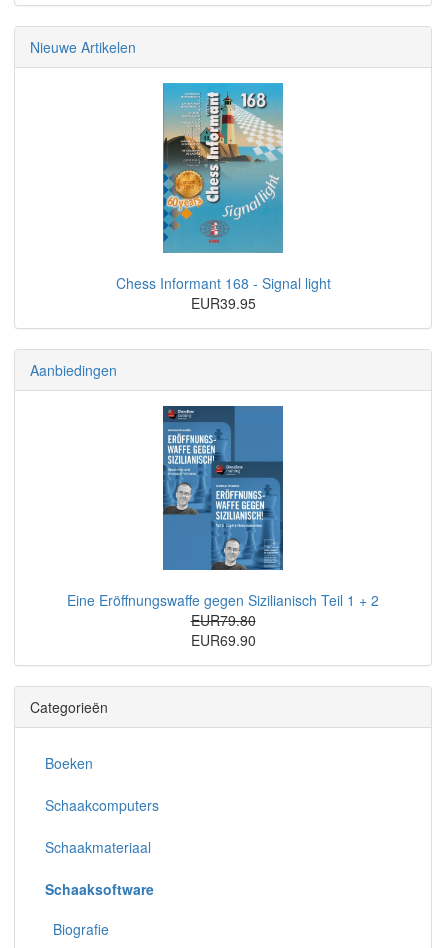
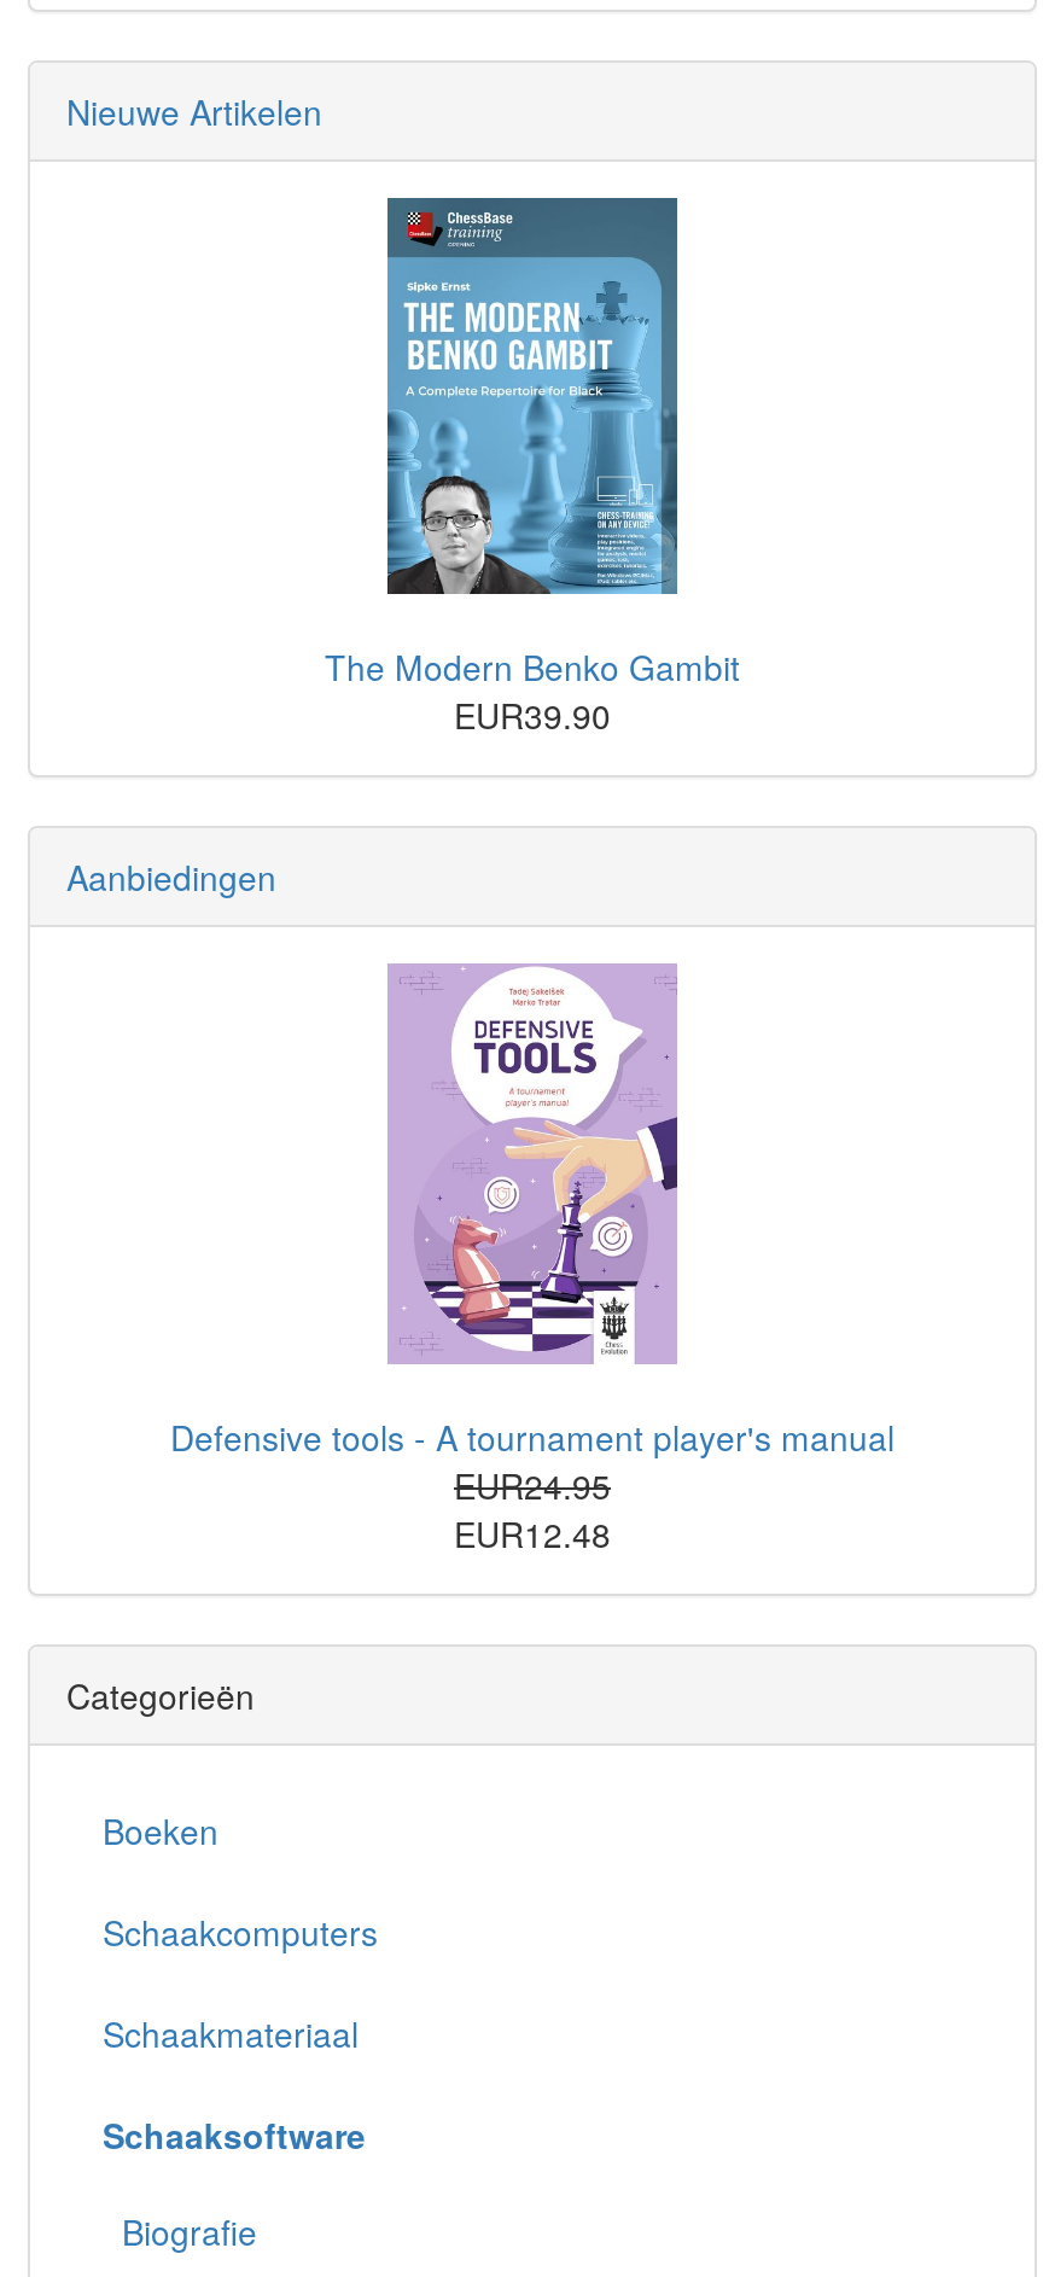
- [image]
- Chess Informant 168 - Signal light
- EUR39.95
+ [image]
+ The Modern Benko Gambit
+ EUR39.90

- [image]
- Eine Eröffnungswaffe gegen Sizilianisch Teil 1 + 2
- EUR79.80
- EUR69.90
+ [image]
+ Defensive tools - A tournament player's manual
+ EUR24.95
+ EUR12.48
